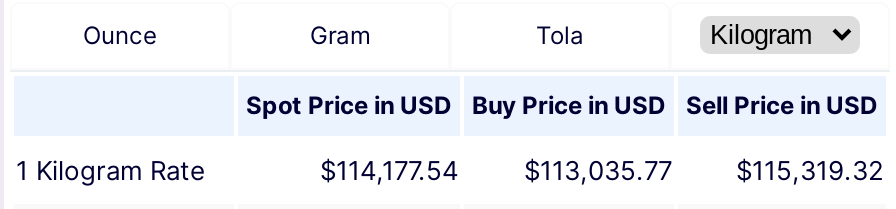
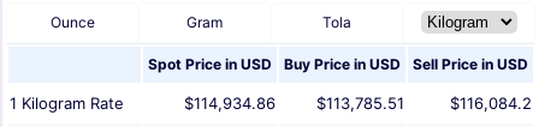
- $114,177.54
+ $114,934.86

- $113,035.77
+ $113,785.51

- $115,319.32
+ $116,084.2
